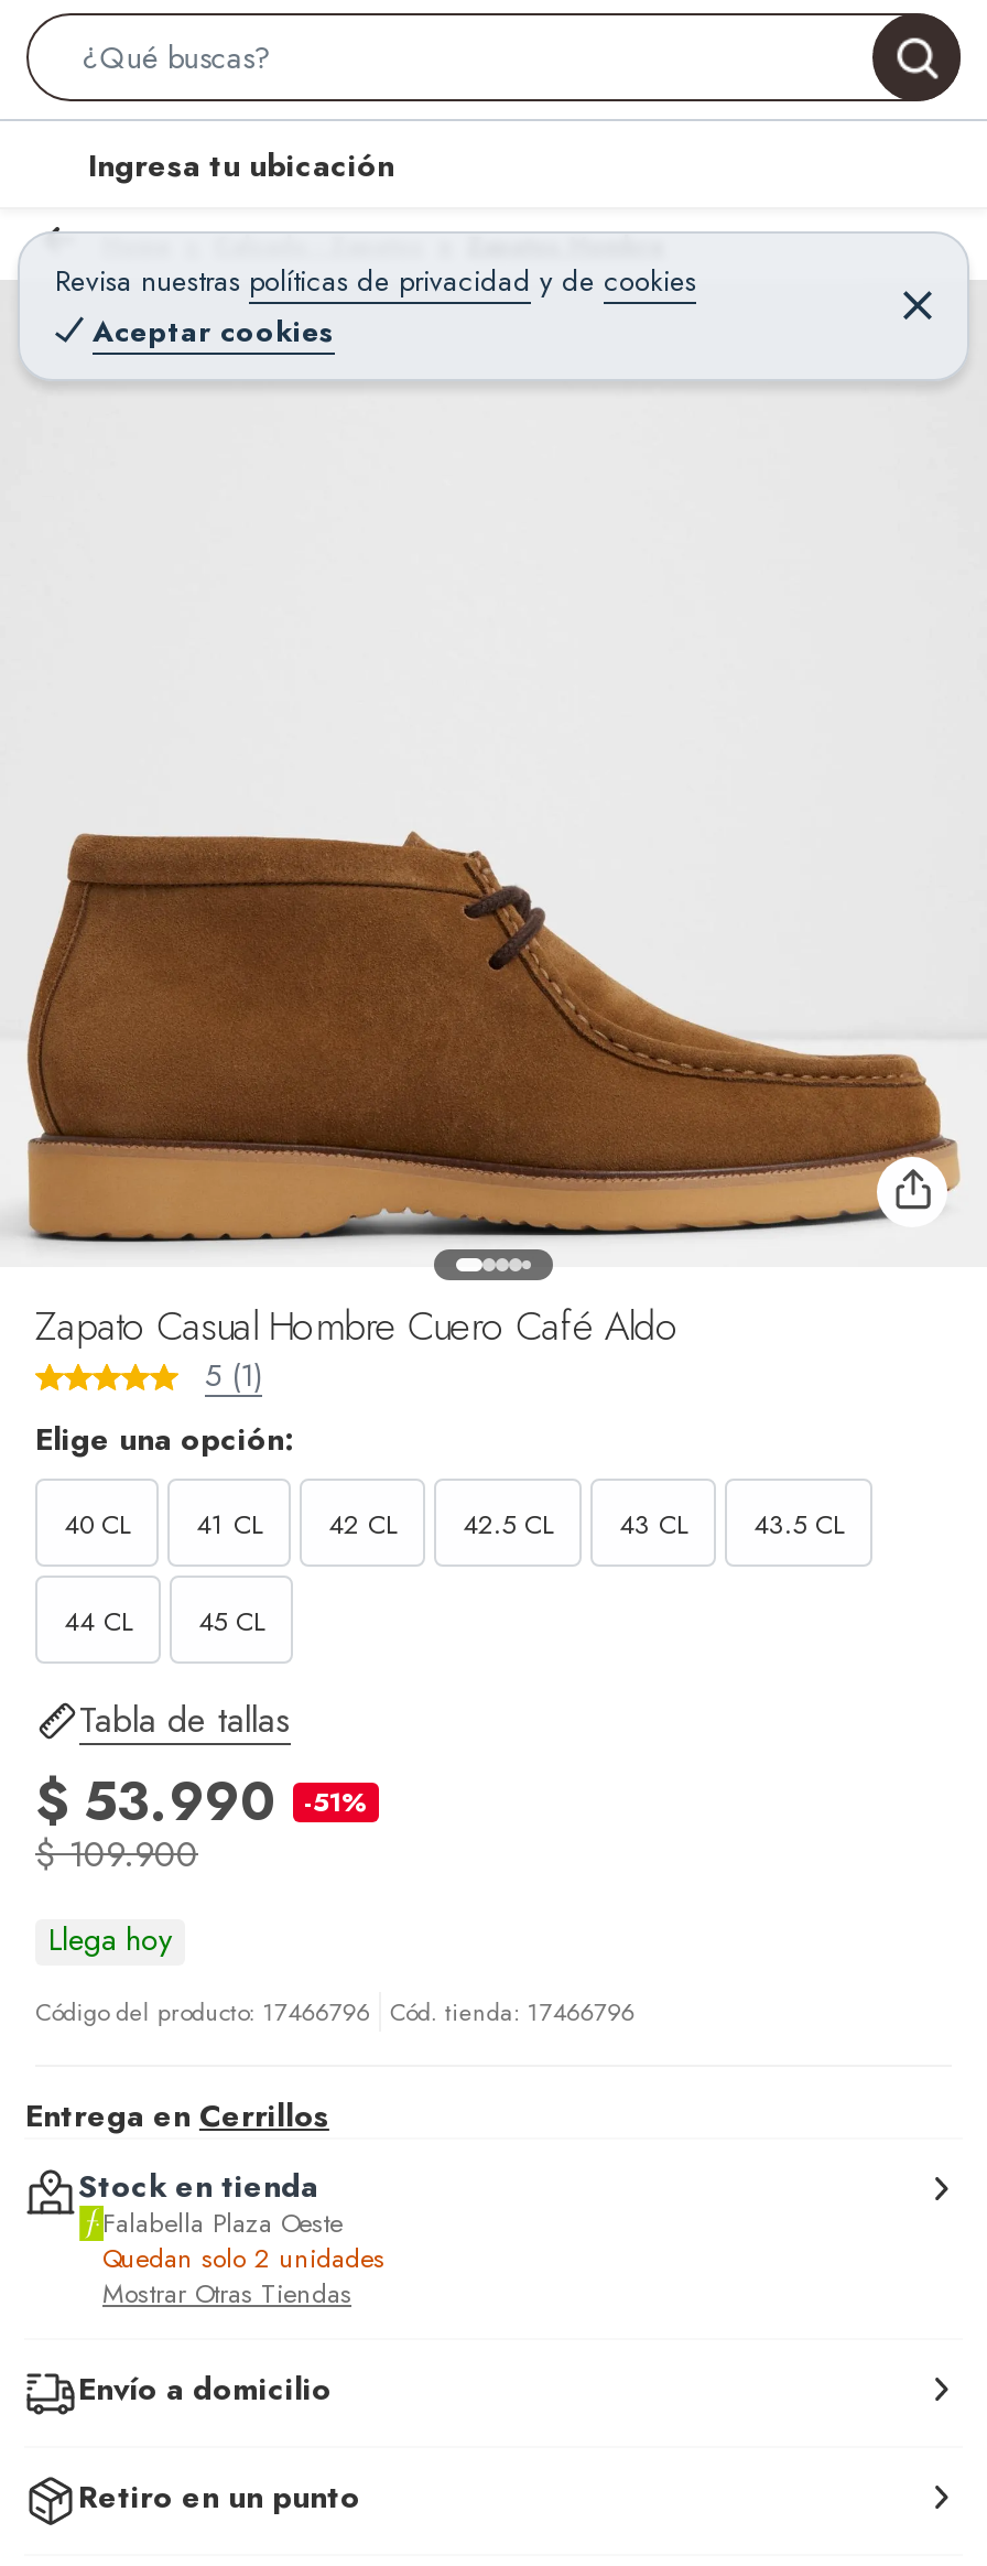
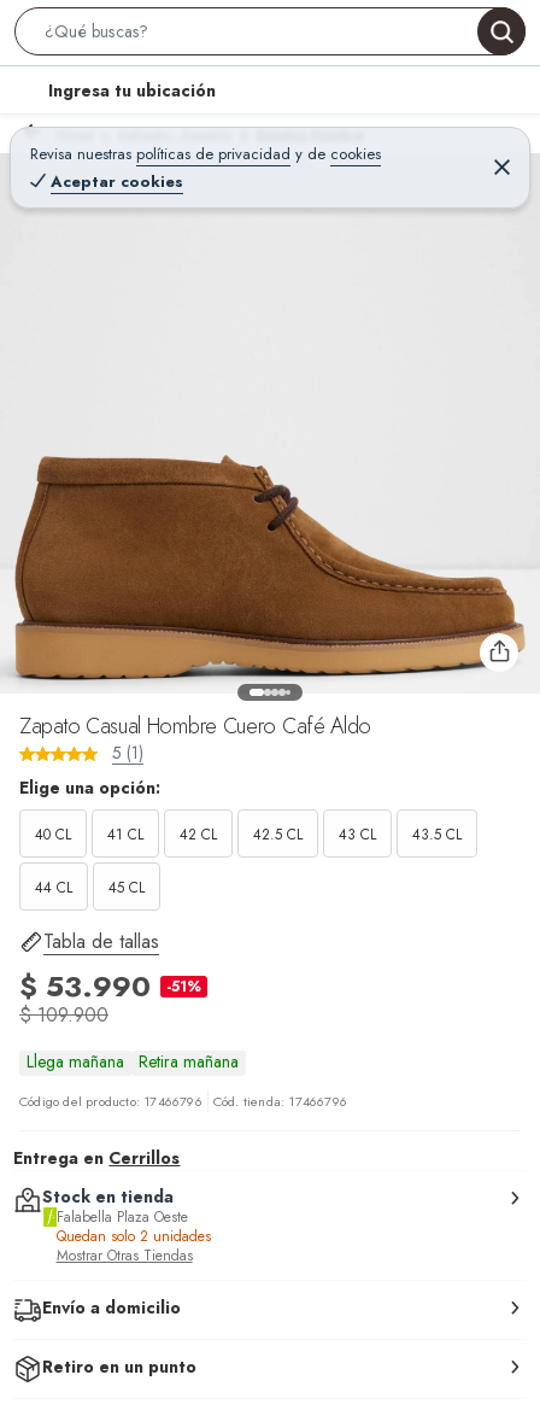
- Llega hoy
+ Llega mañana Retira mañana
